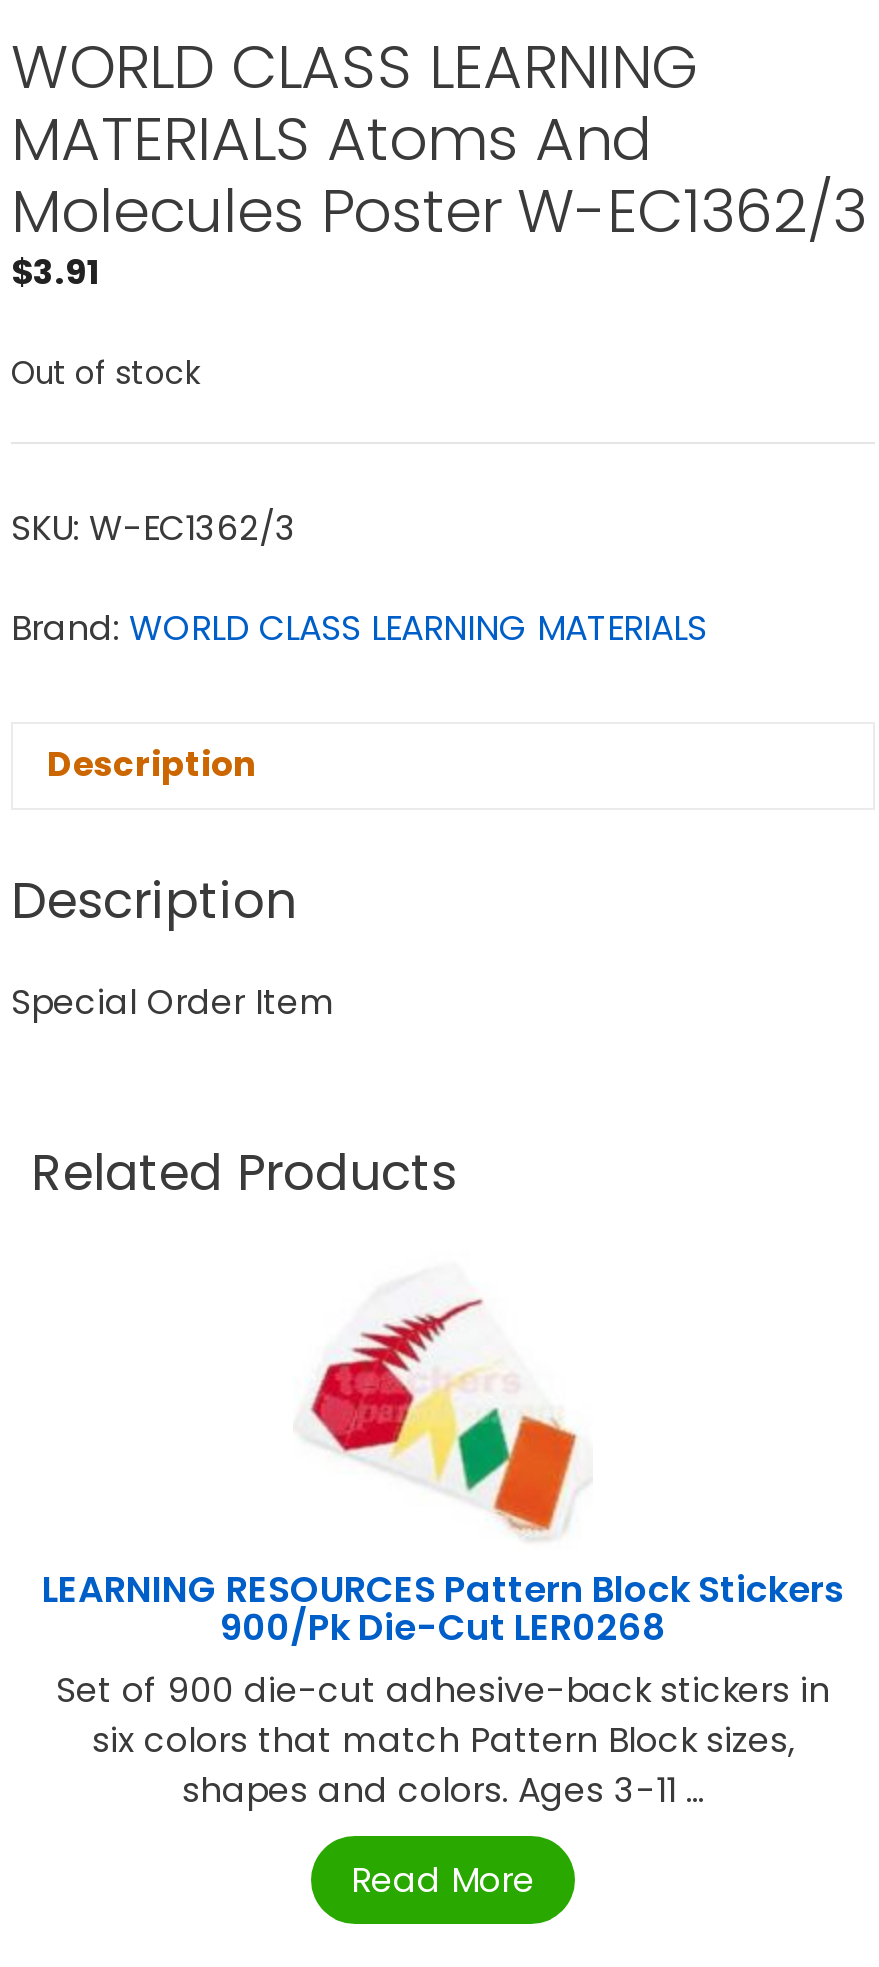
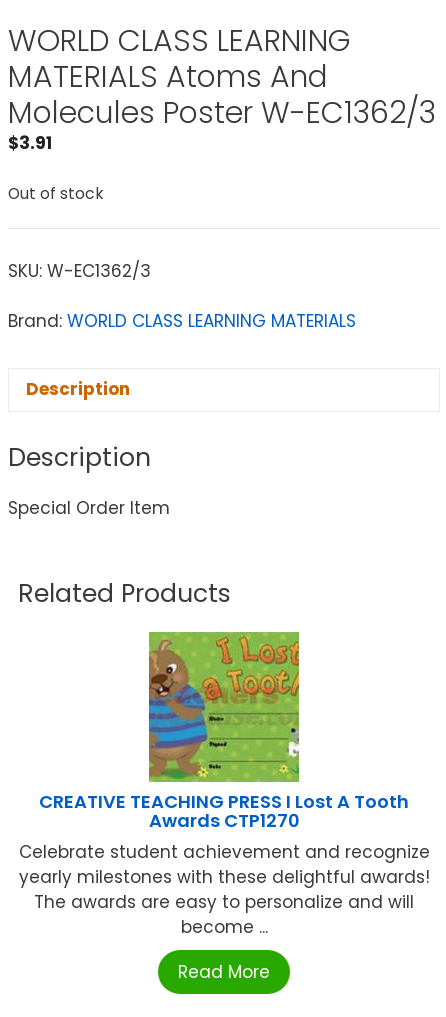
- [image]
- LEARNING RESOURCES Pattern Block Stickers
- 900/Pk Die-Cut LER0268
- Set of 900 die-cut adhesive-back stickers in
- six colors that match Pattern Block sizes,
- shapes and colors. Ages 3-11 ...
+ [image]
+ CREATIVE TEACHING PRESS I Lost A Tooth
+ Awards CTP1270
+ Celebrate student achievement and recognize
+ yearly milestones with these delightful awards!
+ The awards are easy to personalize and will
+ become ...
